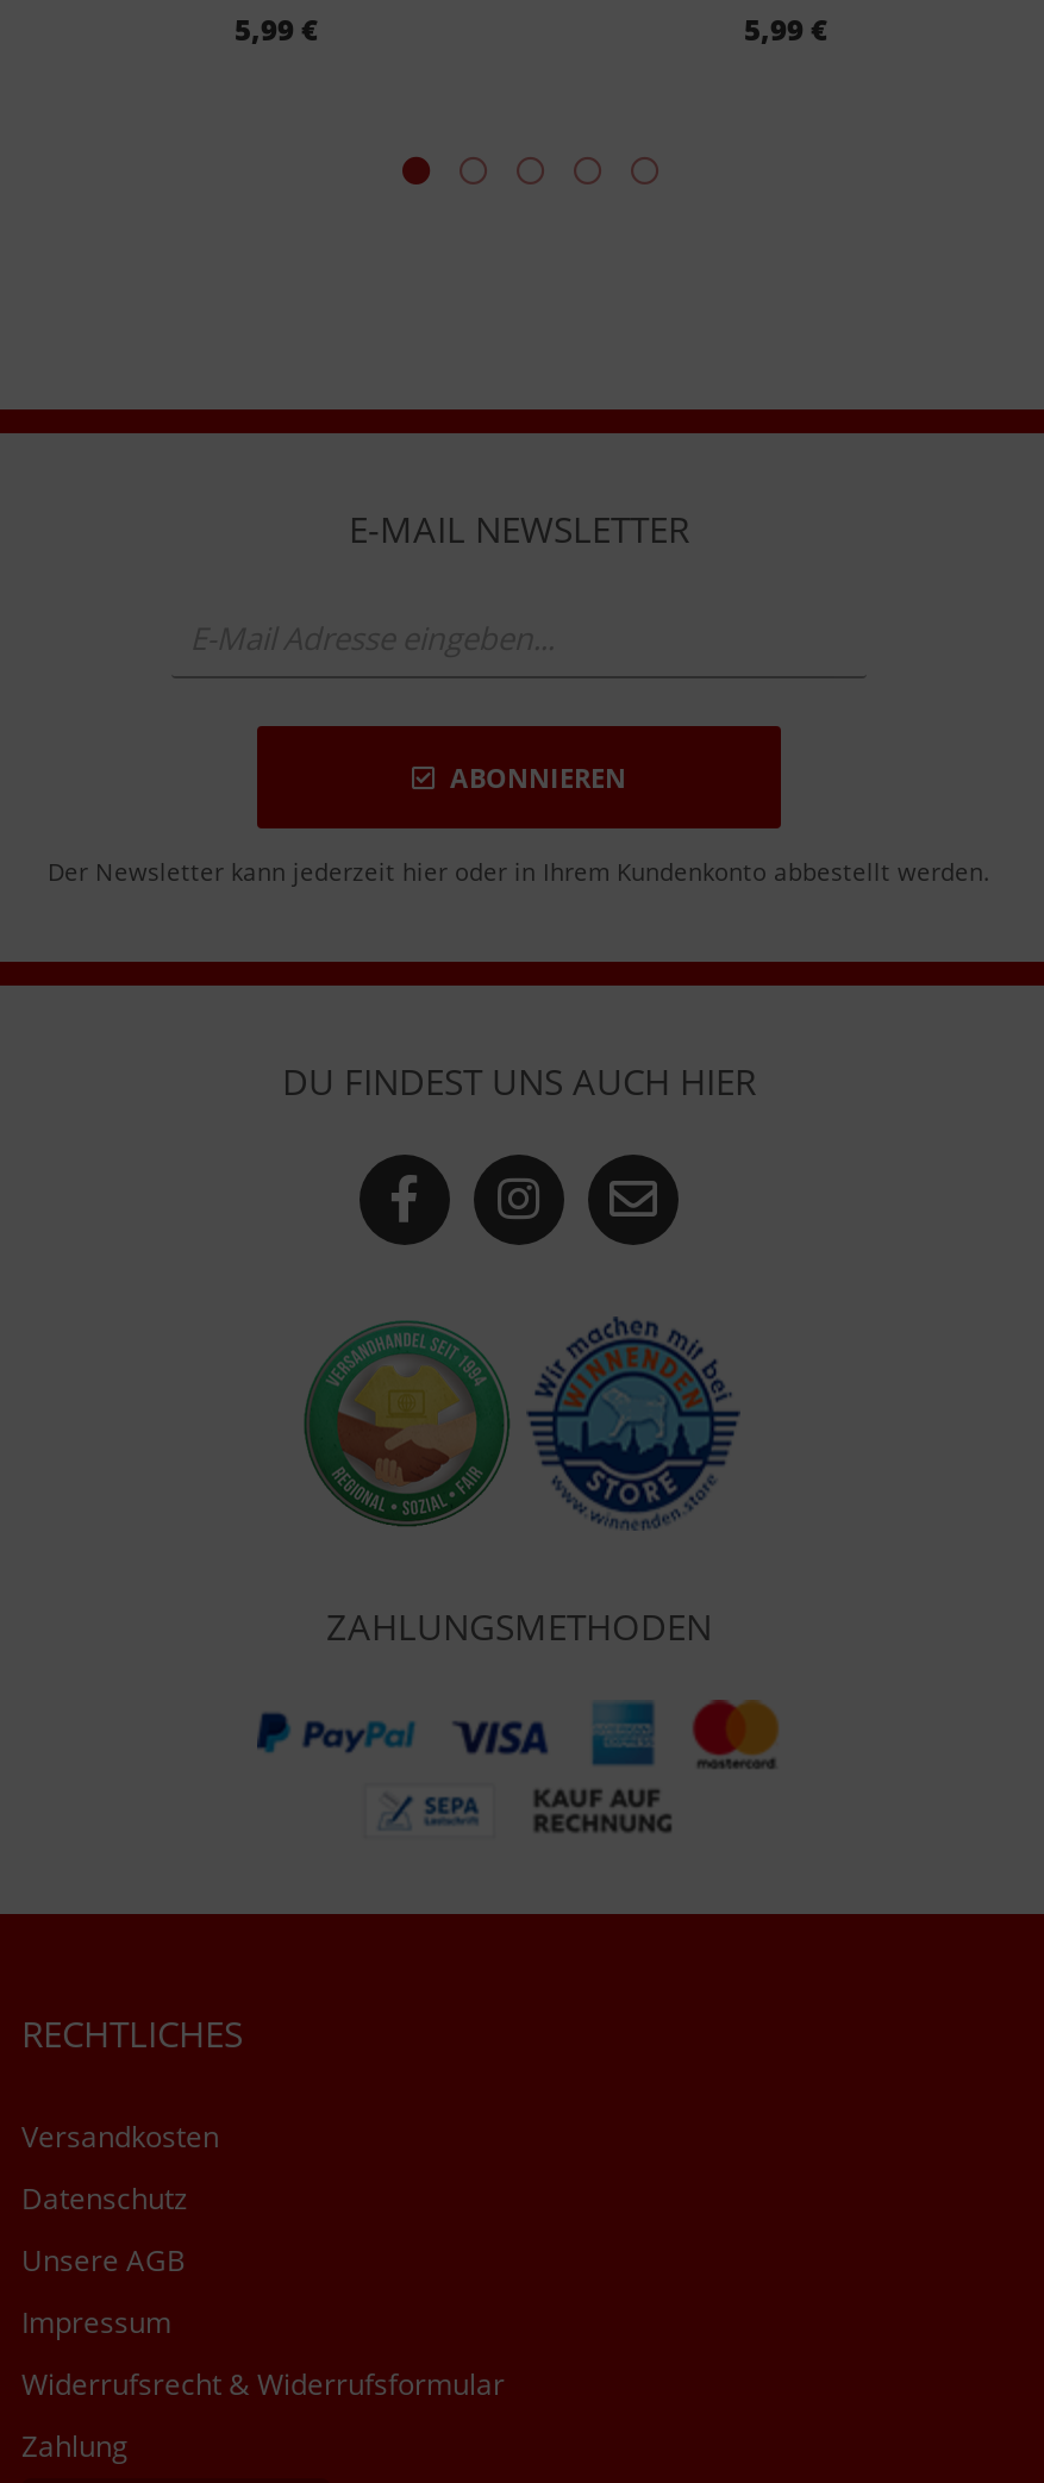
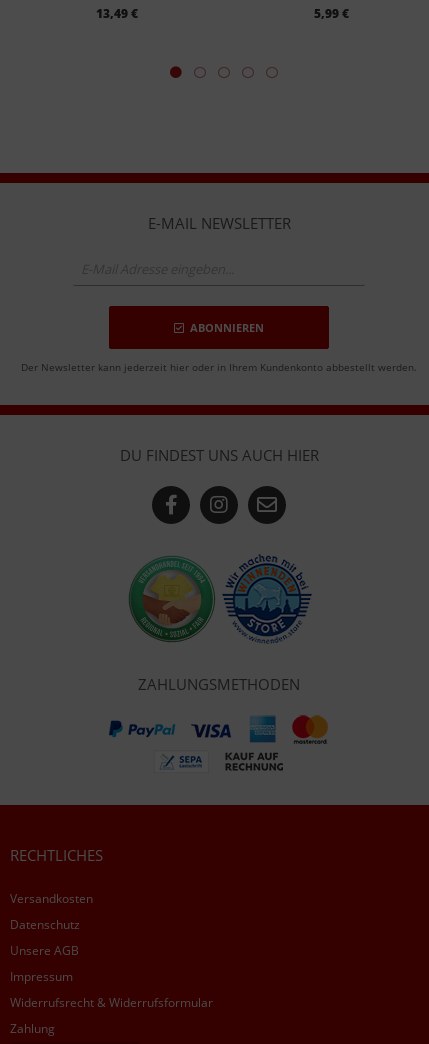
- 5,99 €
+ 13,49 €
